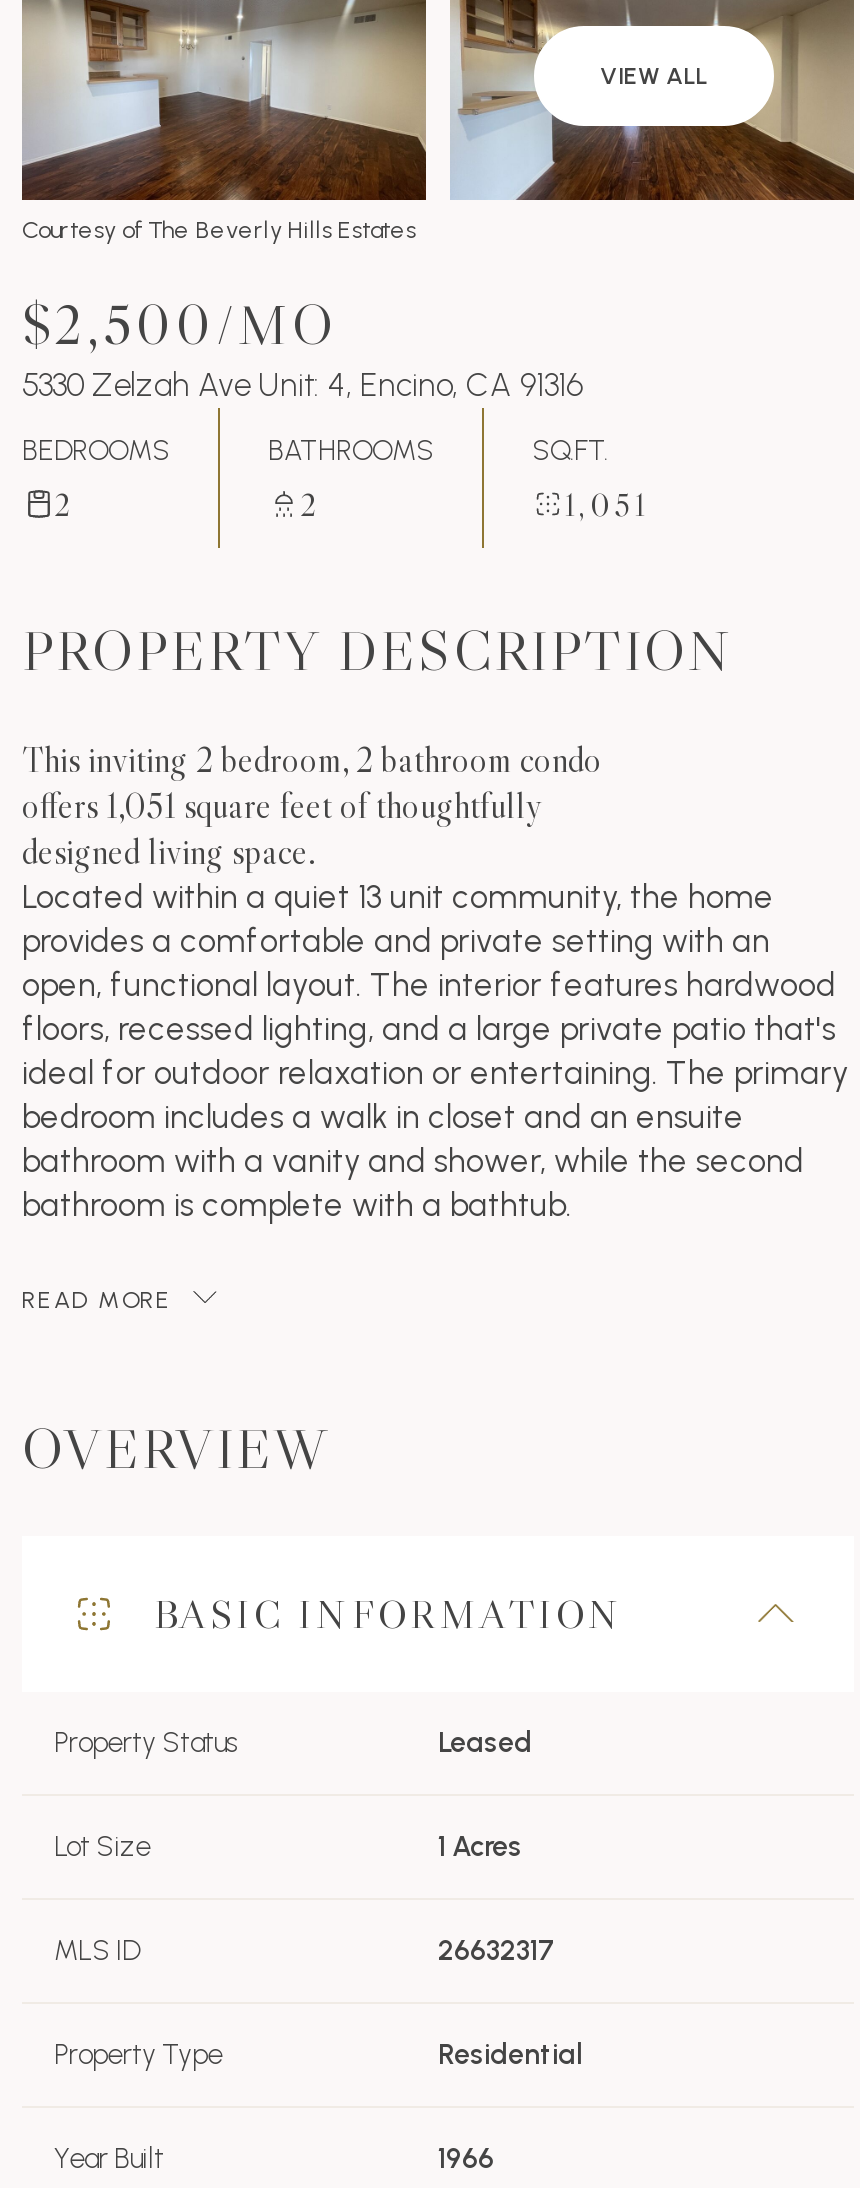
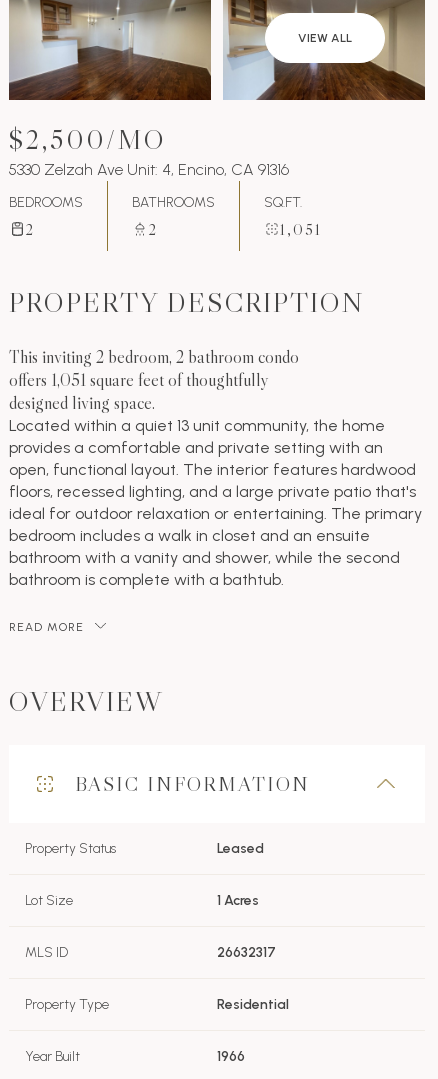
- Courtesy of The Beverly Hills Estates
